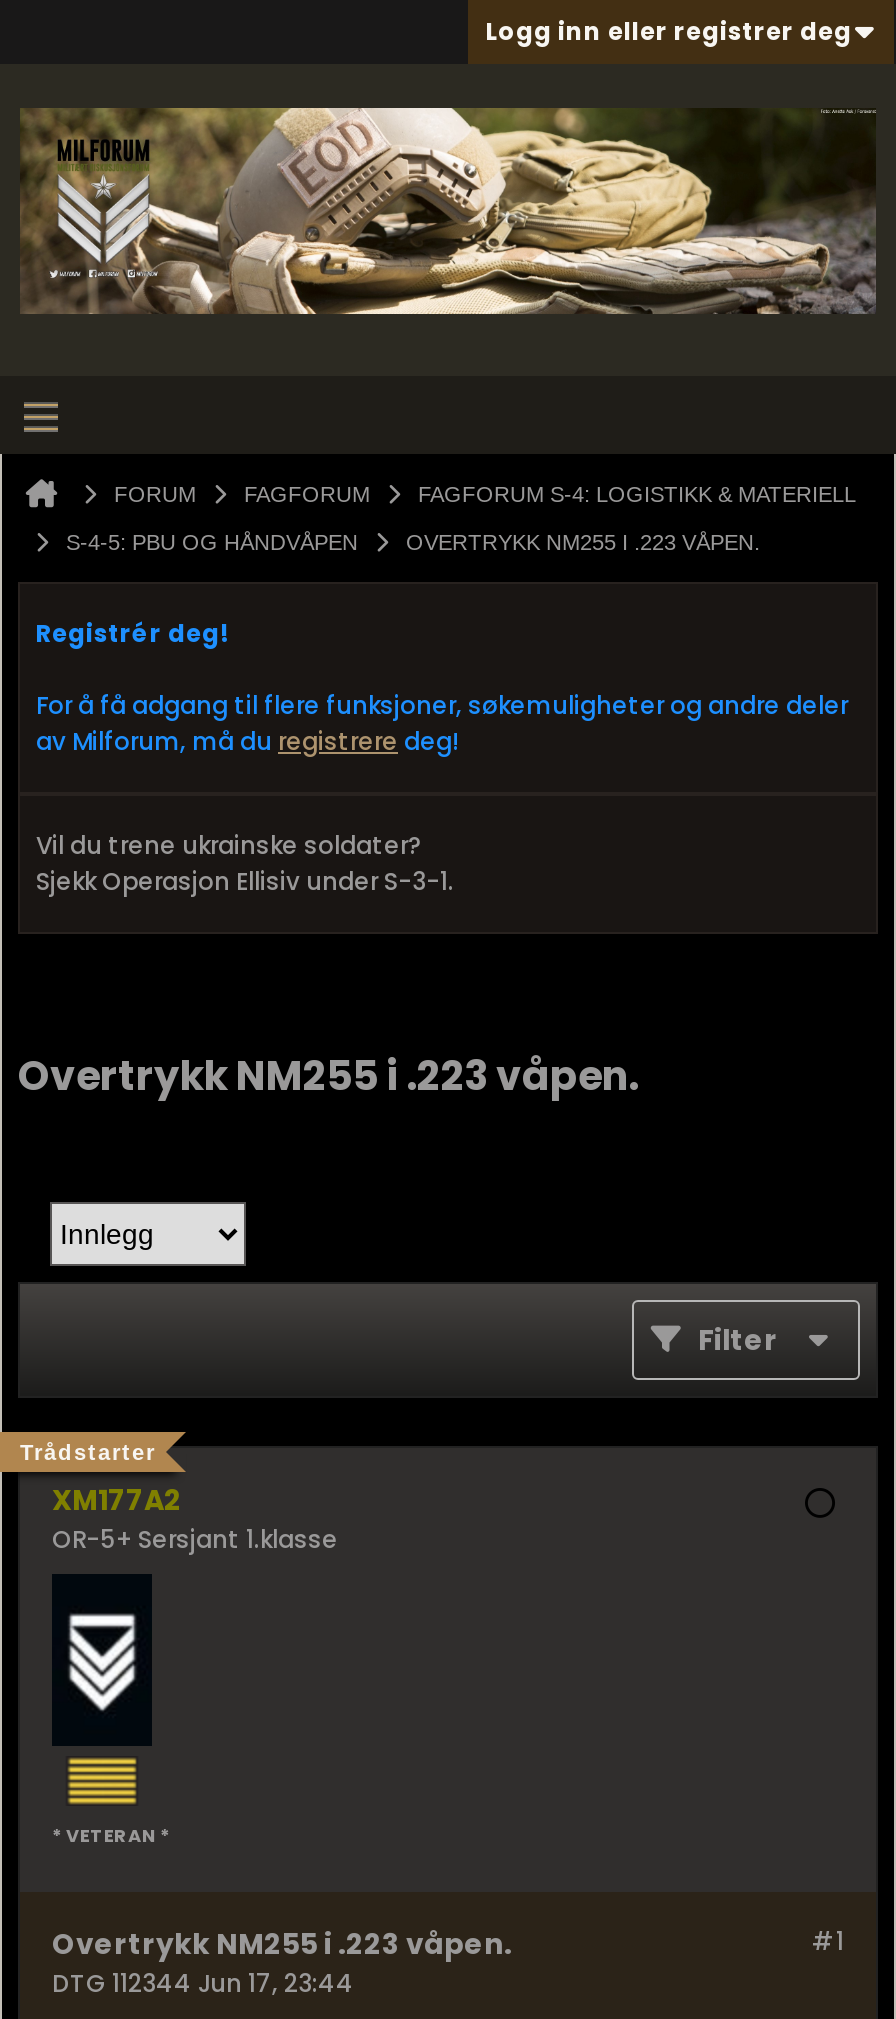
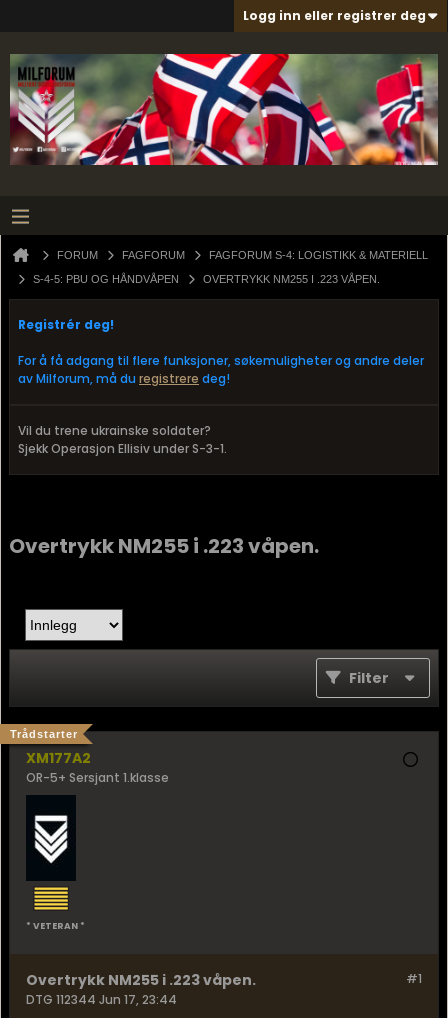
- [image]
+ [image]
